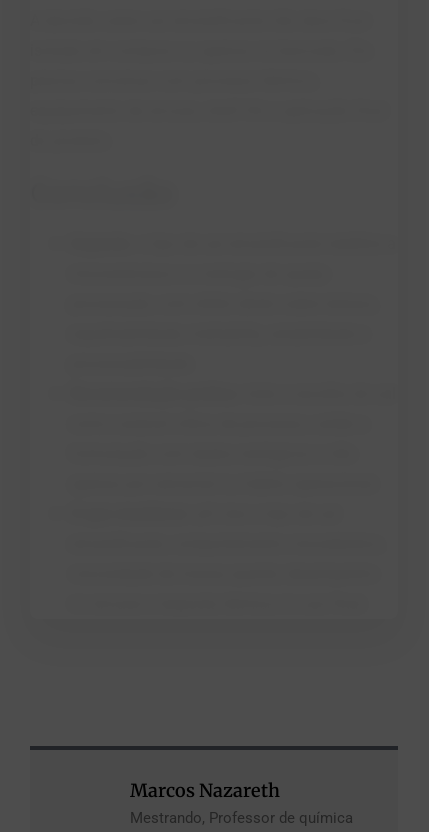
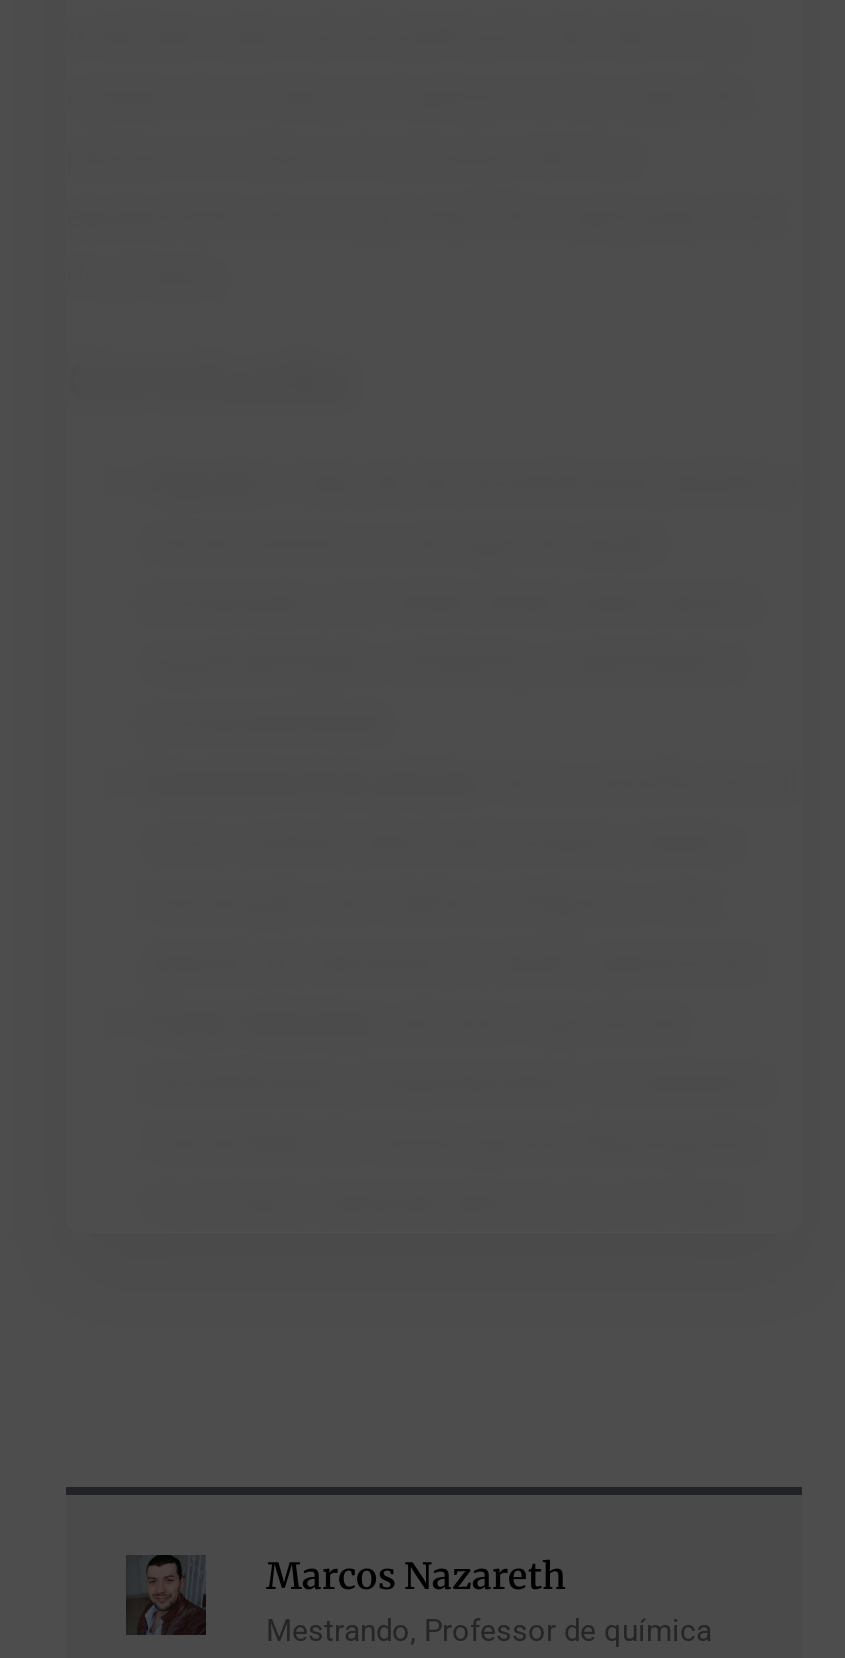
+ [image]
